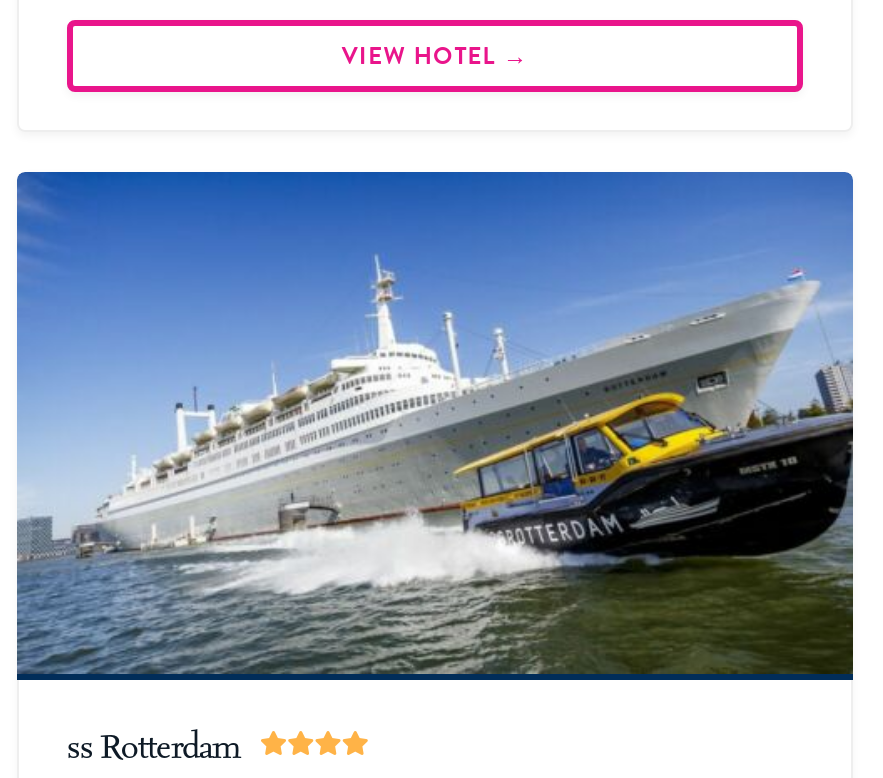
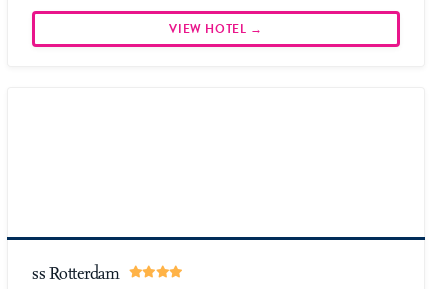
- [image]
